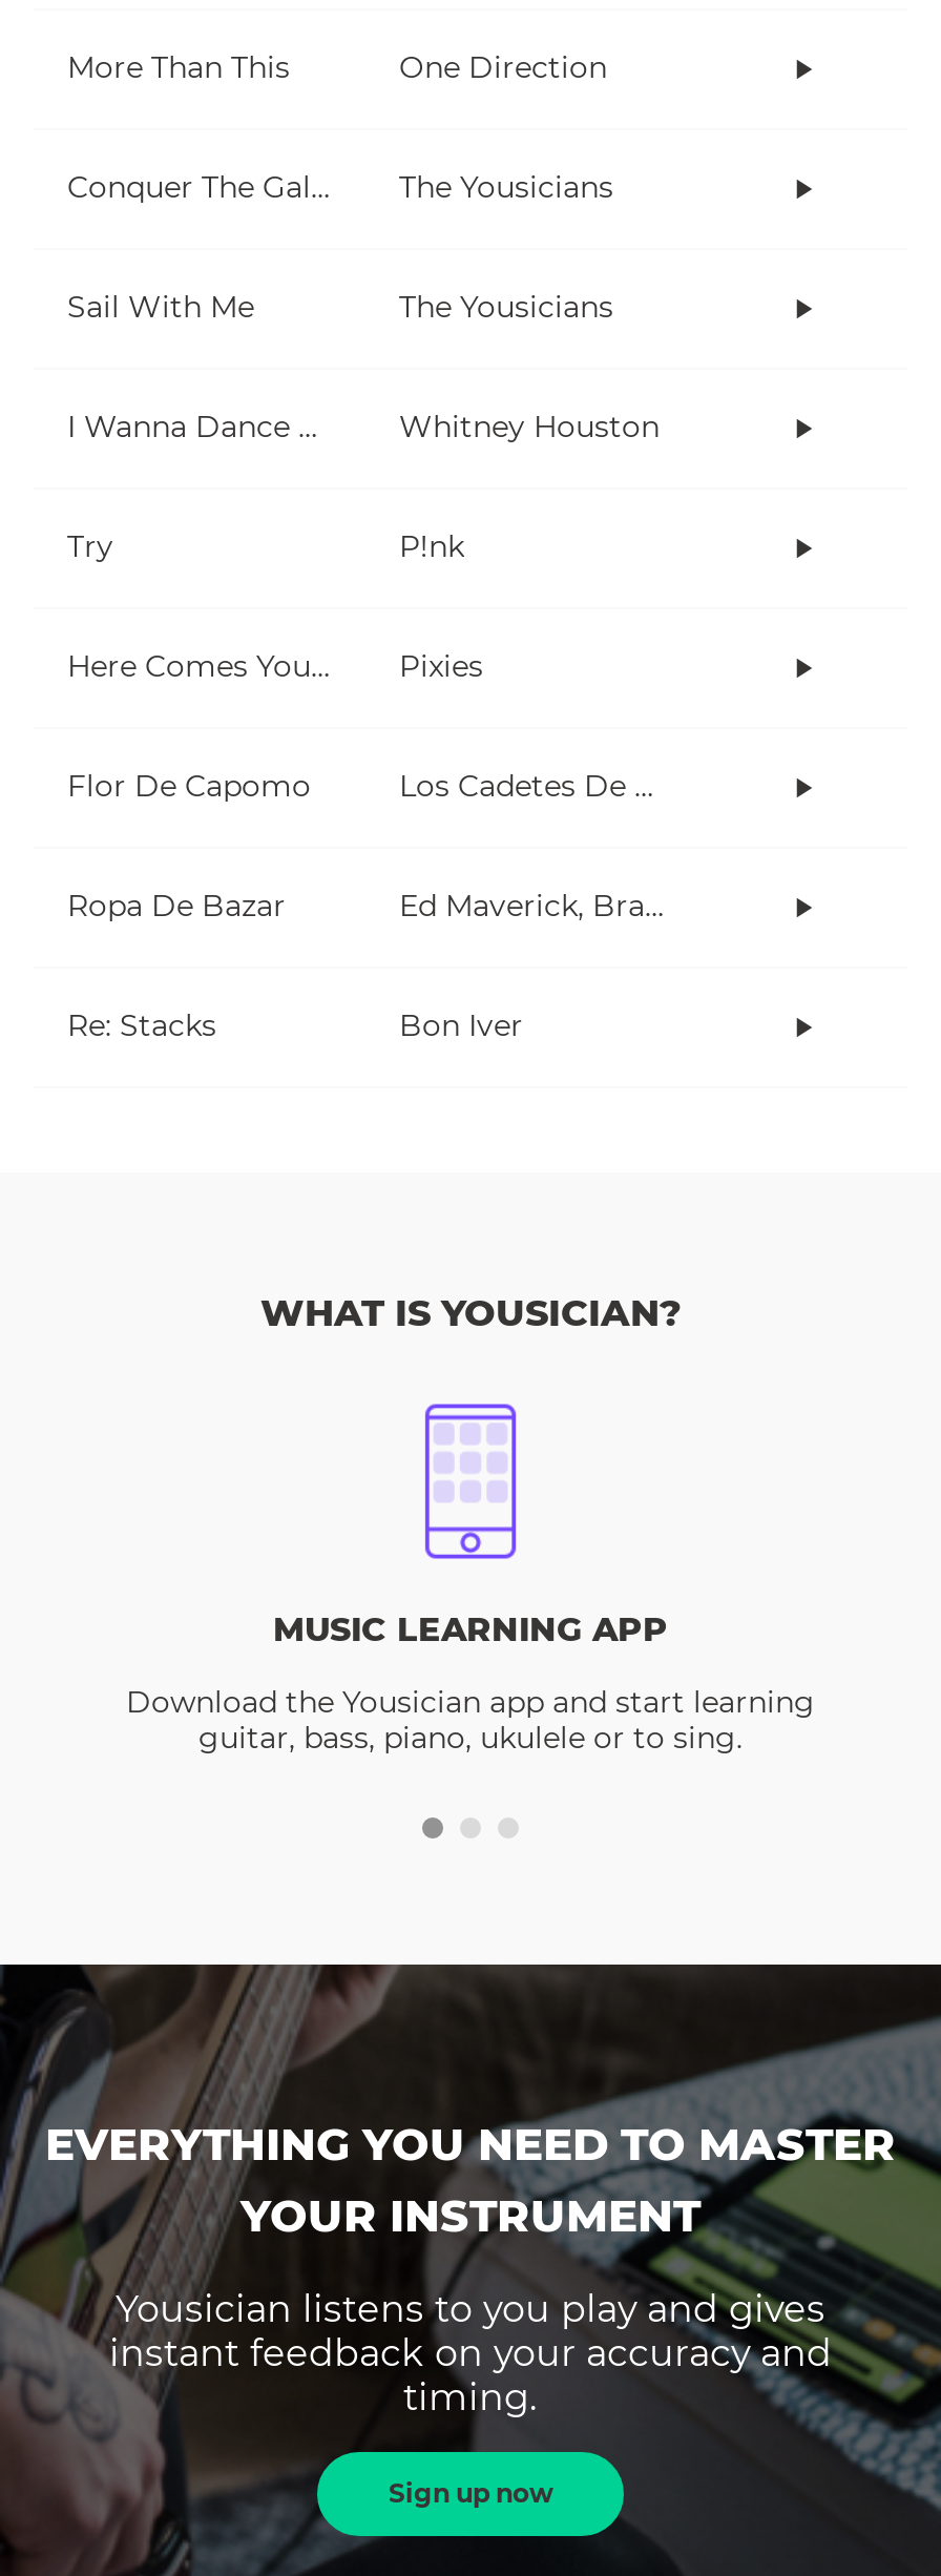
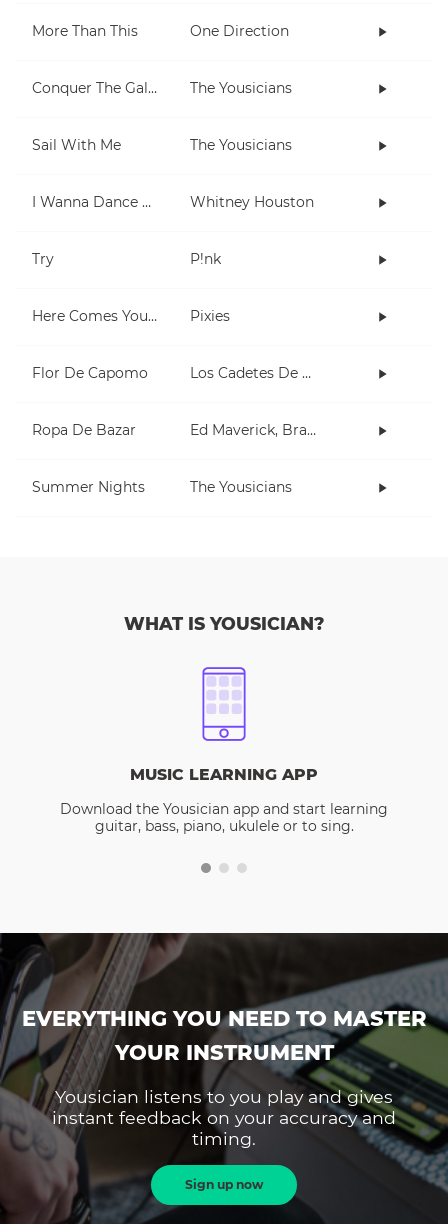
- Re: Stacks
- Bon Iver
+ Summer Nights
+ The Yousicians
